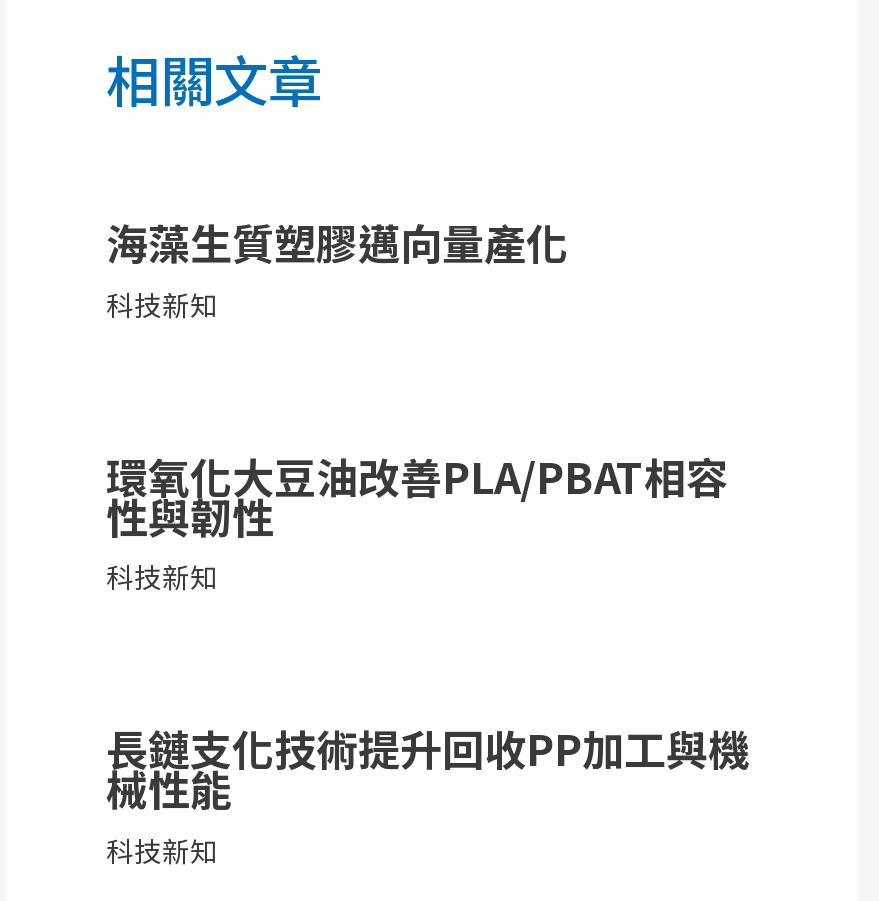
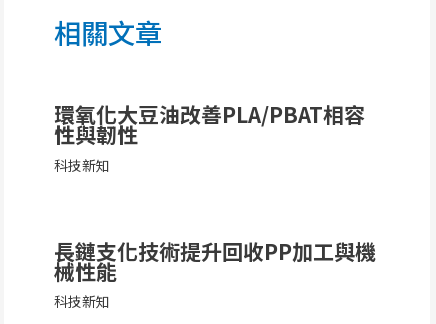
- 海藻生質塑膠邁向量產化
- 科技新知
